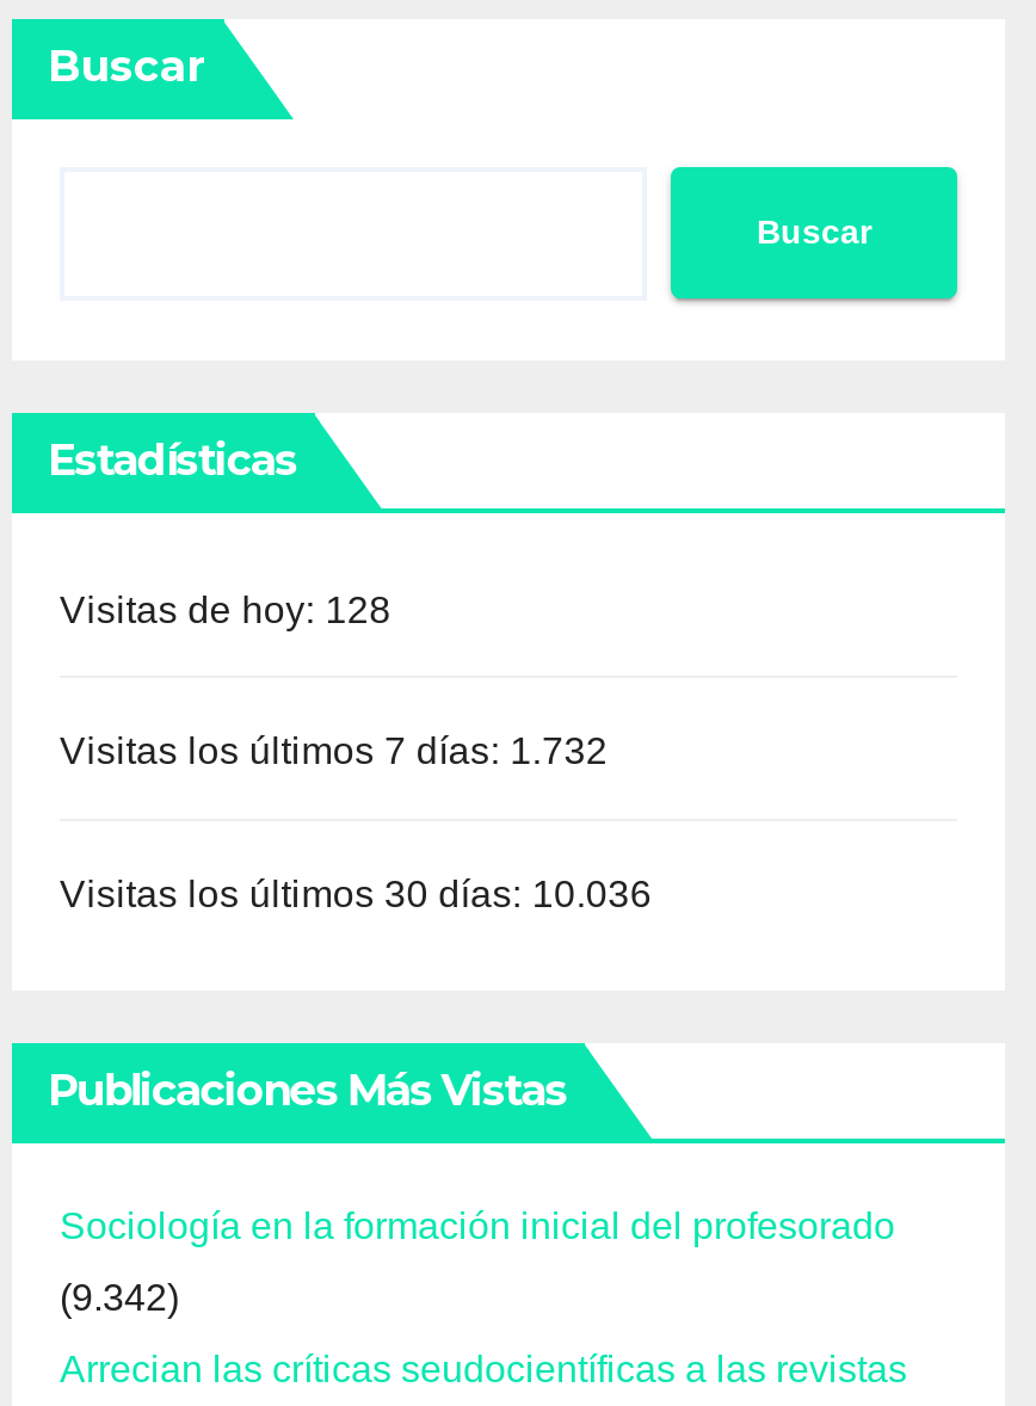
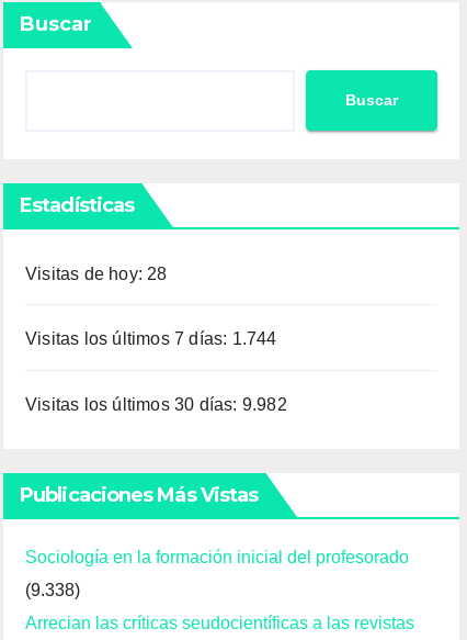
- Visitas de hoy: 128
+ Visitas de hoy: 28

- Visitas los últimos 7 días: 1.732
+ Visitas los últimos 7 días: 1.744

- Visitas los últimos 30 días: 10.036
+ Visitas los últimos 30 días: 9.982

- (9.342)
+ (9.338)
